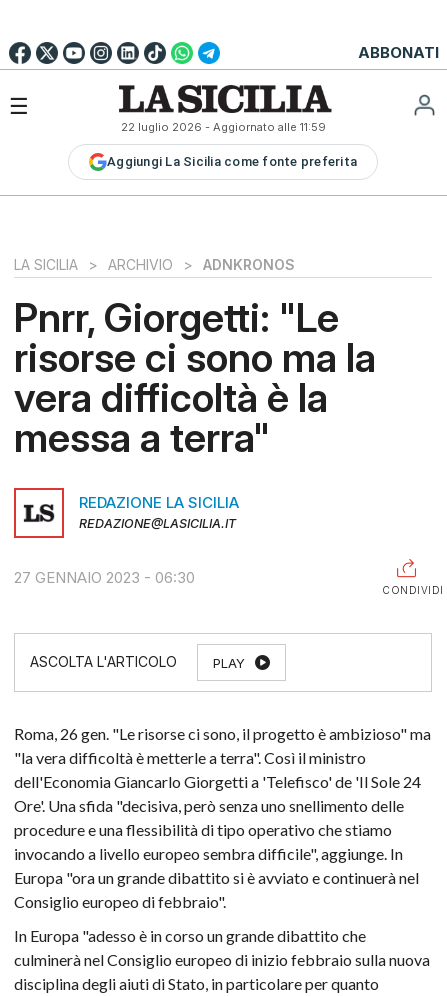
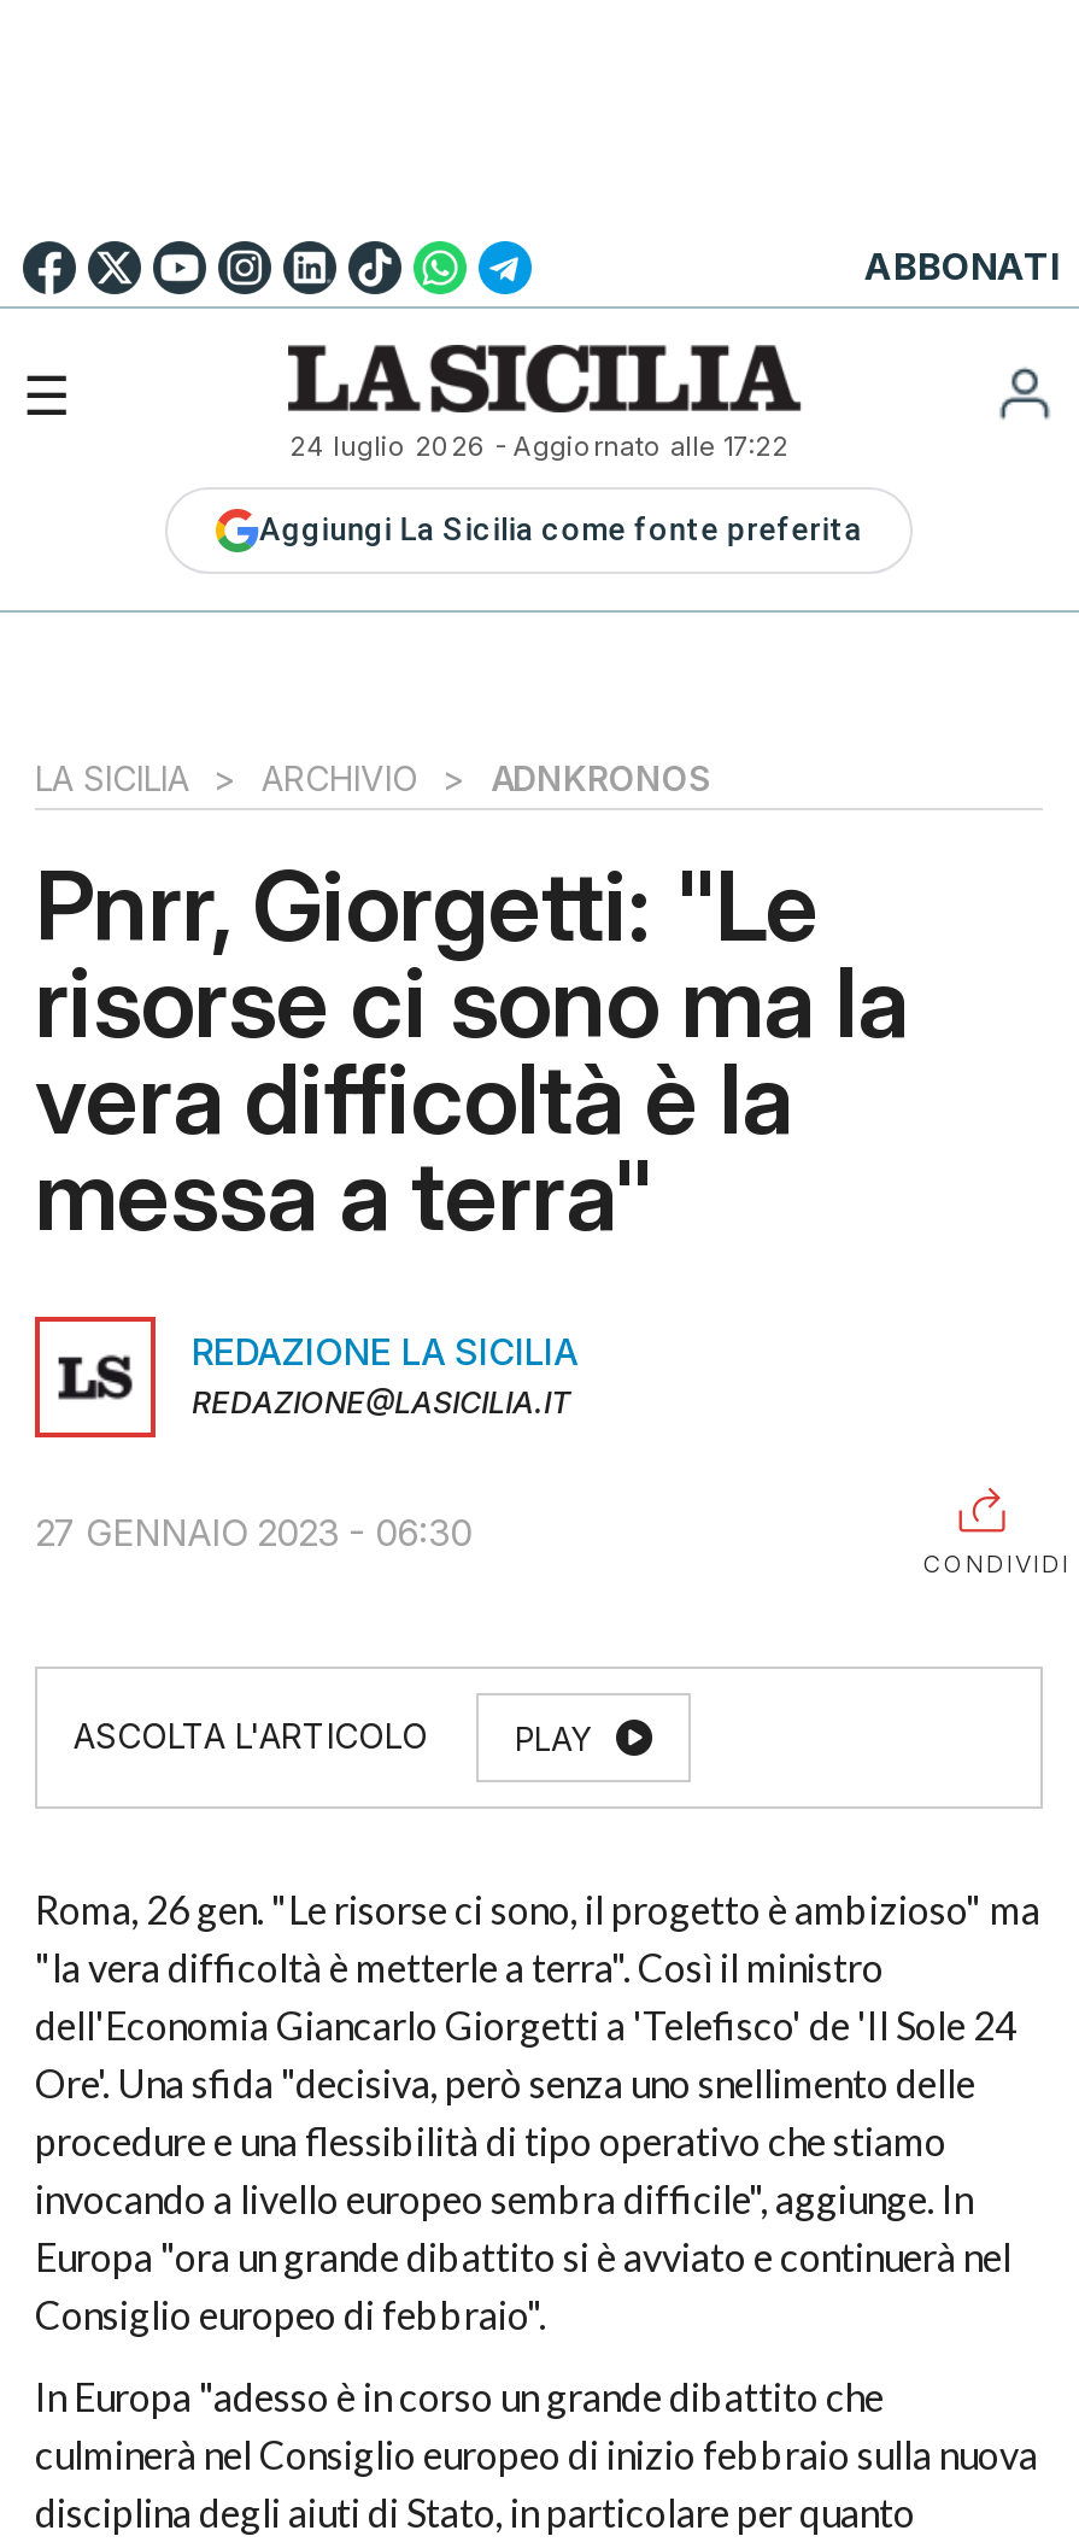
- 22 luglio 2026 - Aggiornato alle 11:59
+ 24 luglio 2026 - Aggiornato alle 17:22
